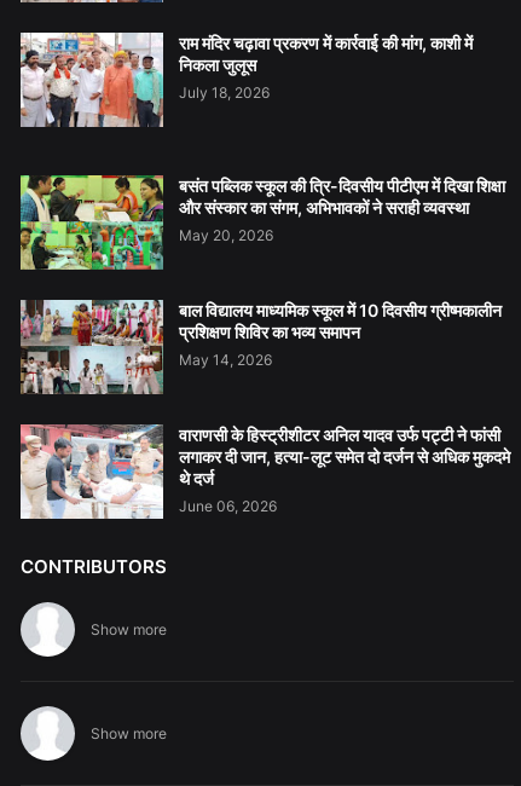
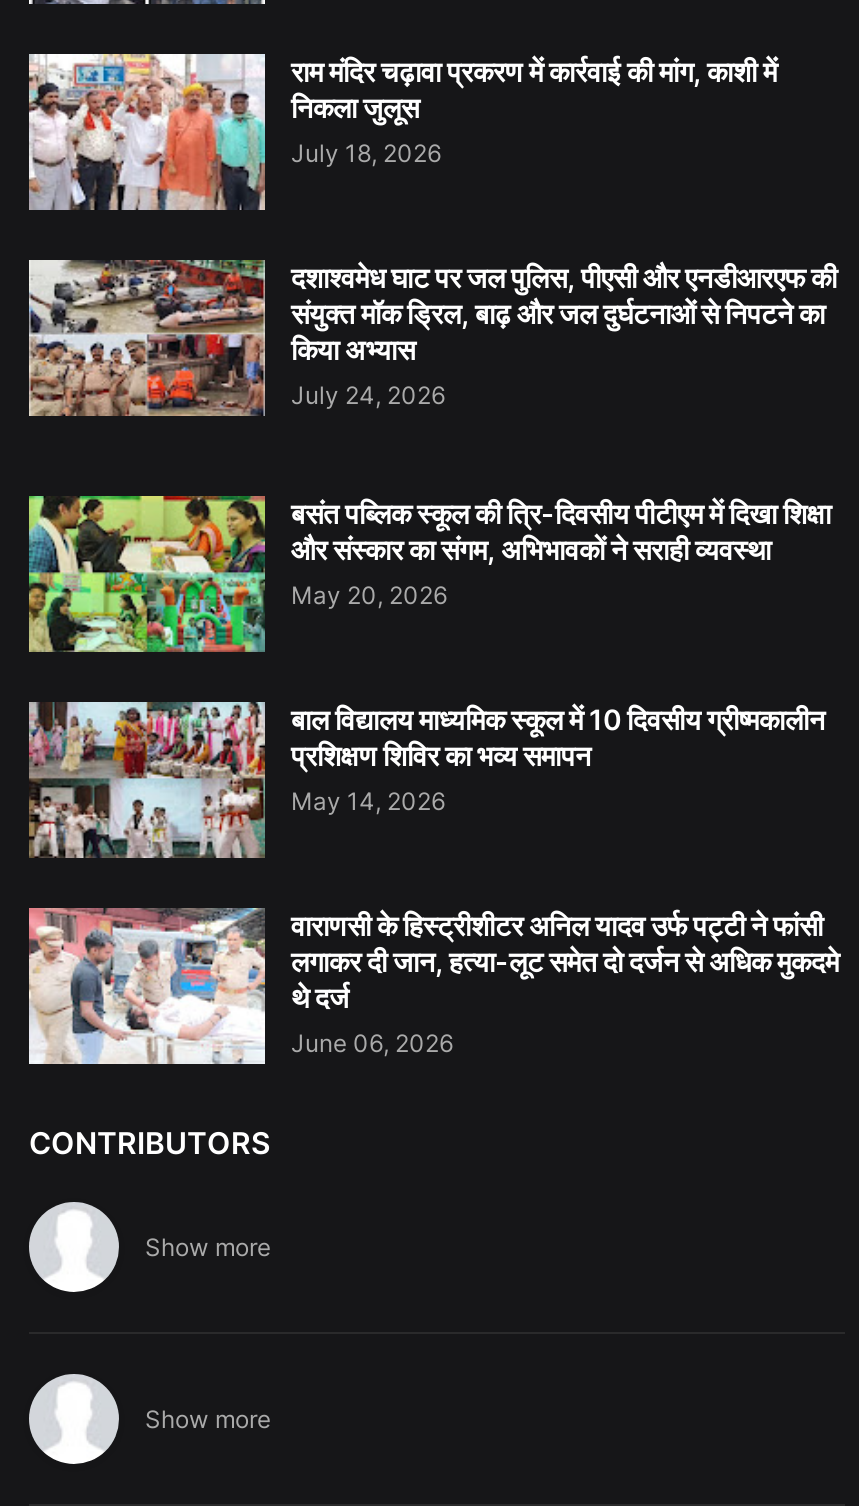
+ [image]
+ दशाश्वमेध घाट पर जल पुलिस, पीएसी और एनडीआरएफ की
+ संयुक्त मॉक ड्रिल, बाढ़ और जल दुर्घटनाओं से निपटने का
+ किया अभ्यास
+ July 24, 2026
